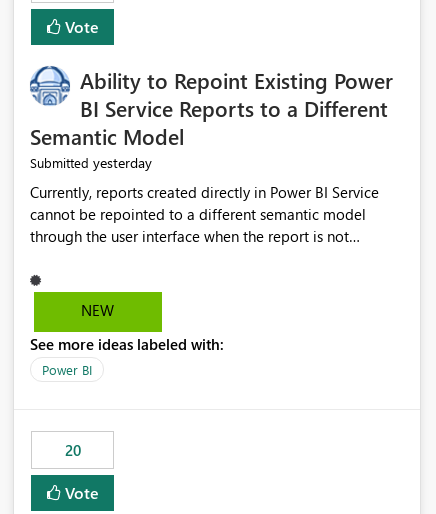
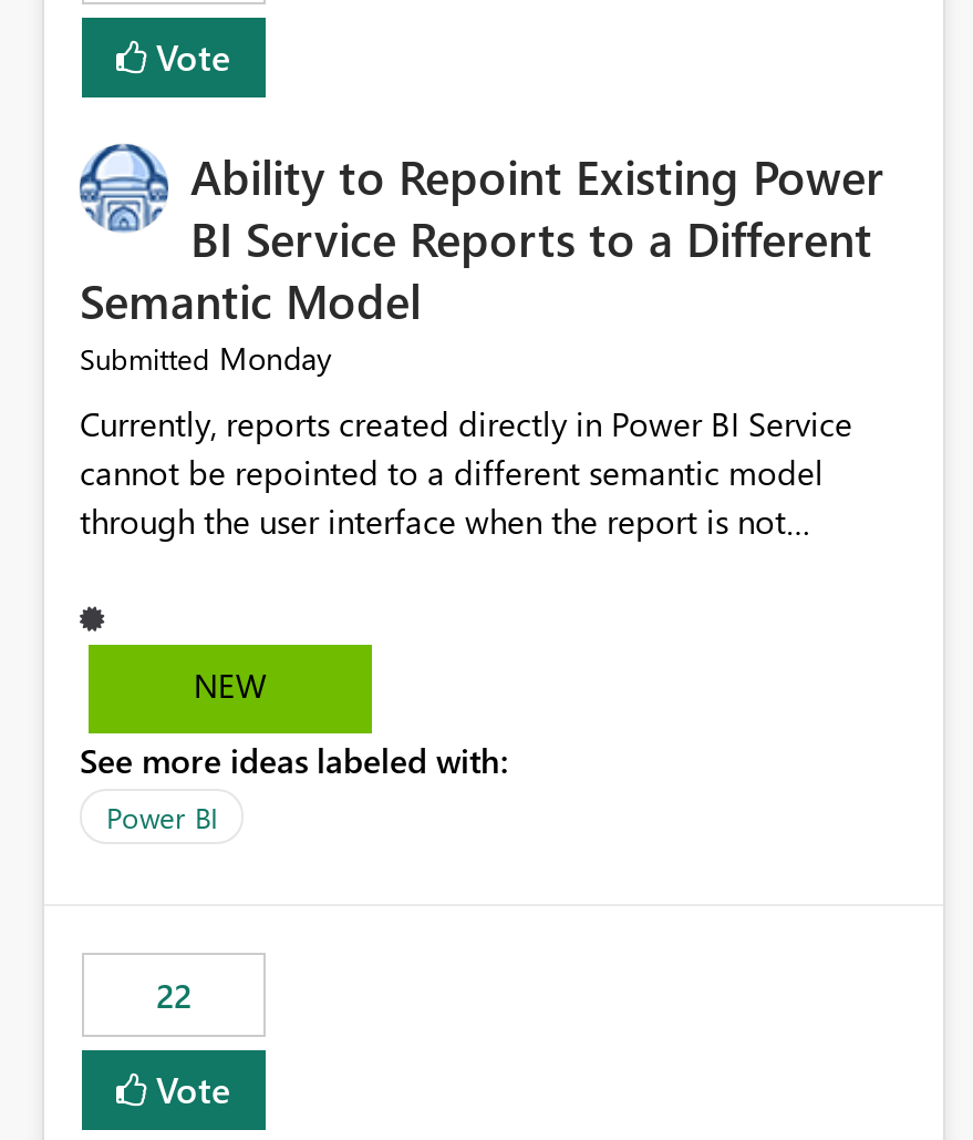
- Submitted yesterday
+ Submitted Monday

- 20
+ 22
